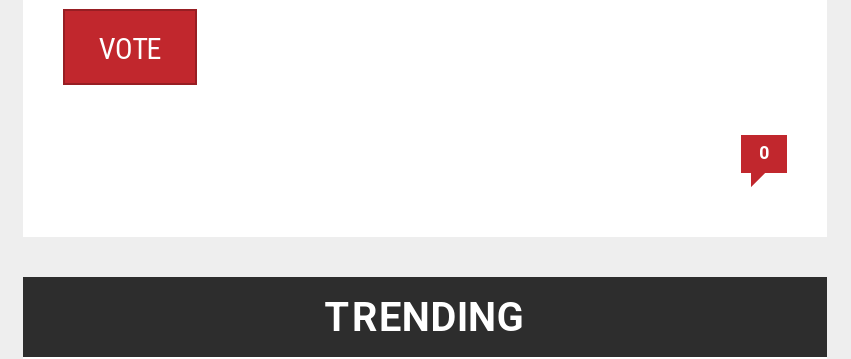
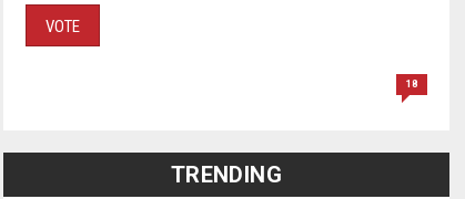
- 0
+ 18
